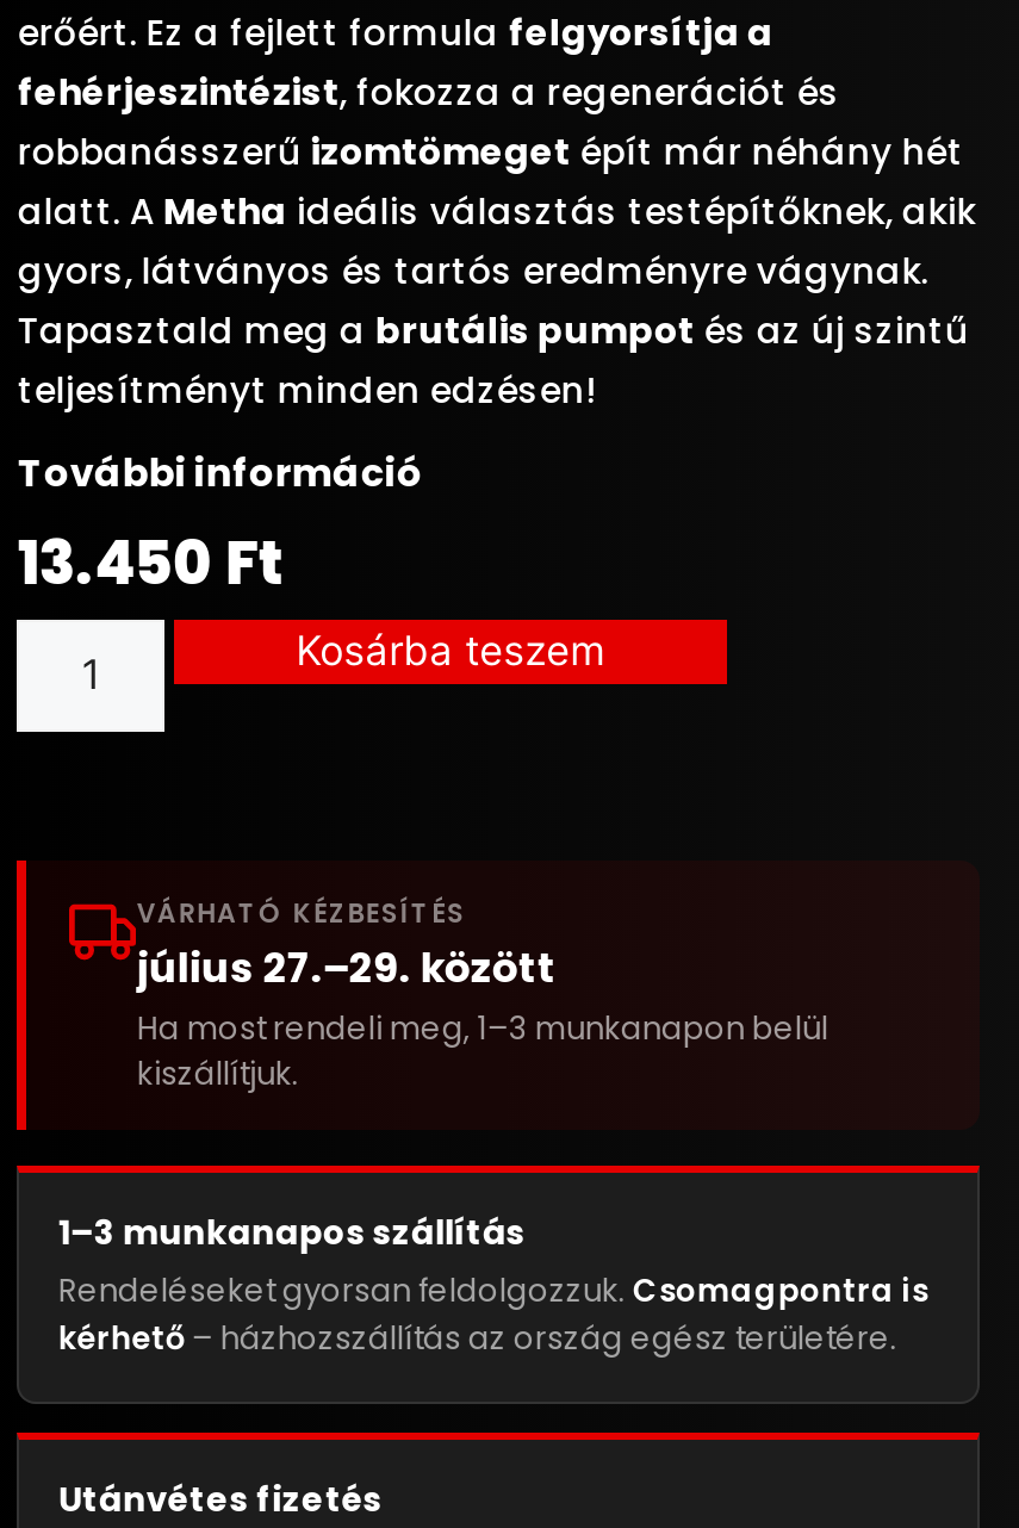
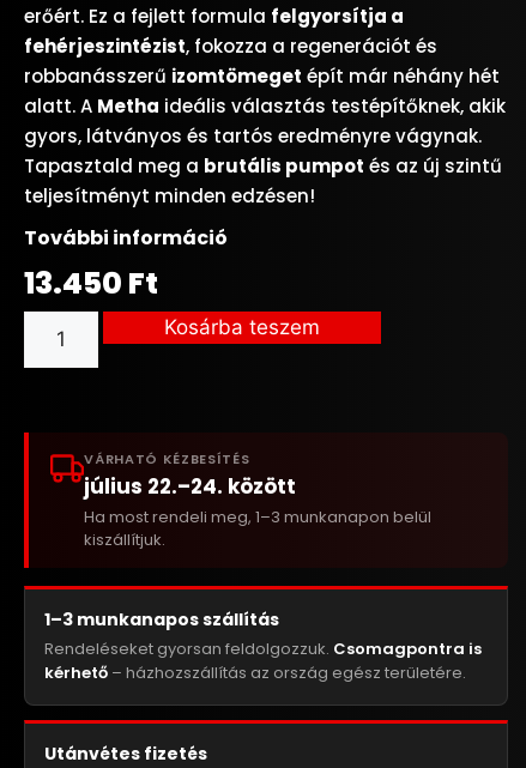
- július 27.–29. között
+ július 22.–24. között
